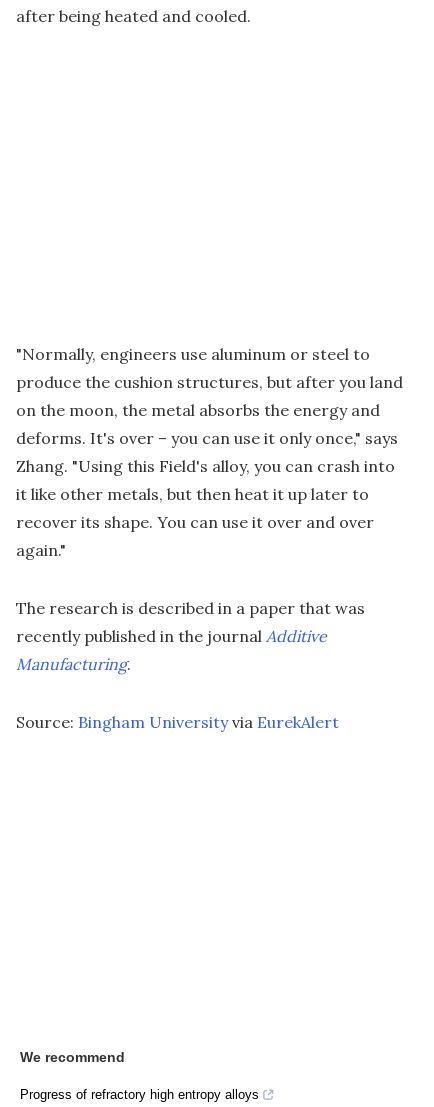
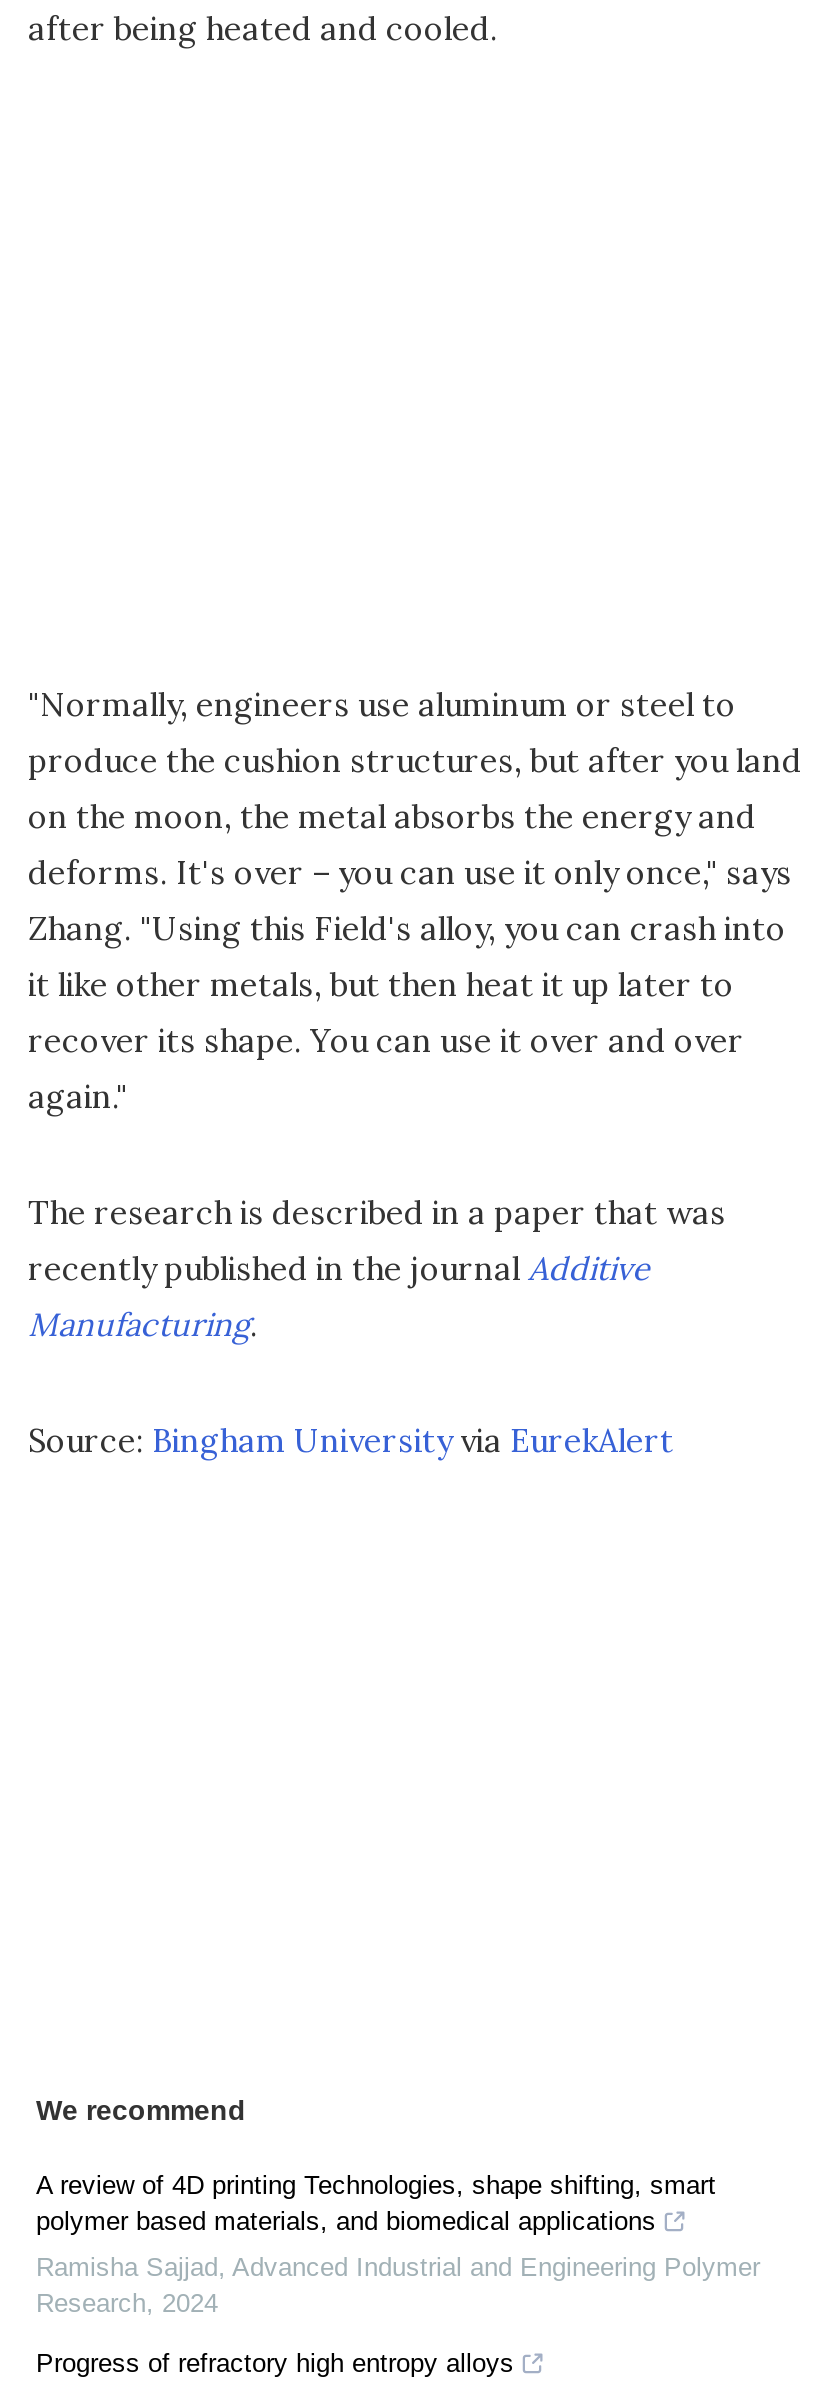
+ A review of 4D printing Technologies, shape shifting, smart
+ polymer based materials, and biomedical applications
+ Ramisha Sajjad, Advanced Industrial and Engineering Polymer
+ Research, 2024
